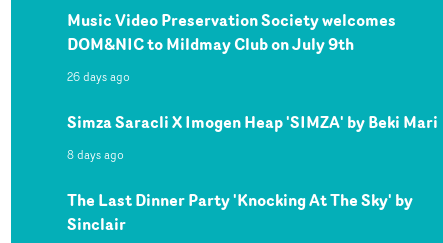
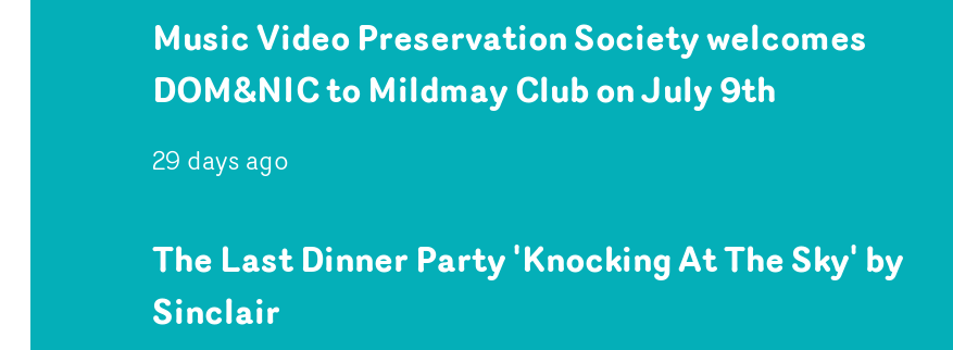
- 26 days ago
- Simza Saracli X Imogen Heap 'SIMZA' by Beki Mari
- 8 days ago
+ 29 days ago
